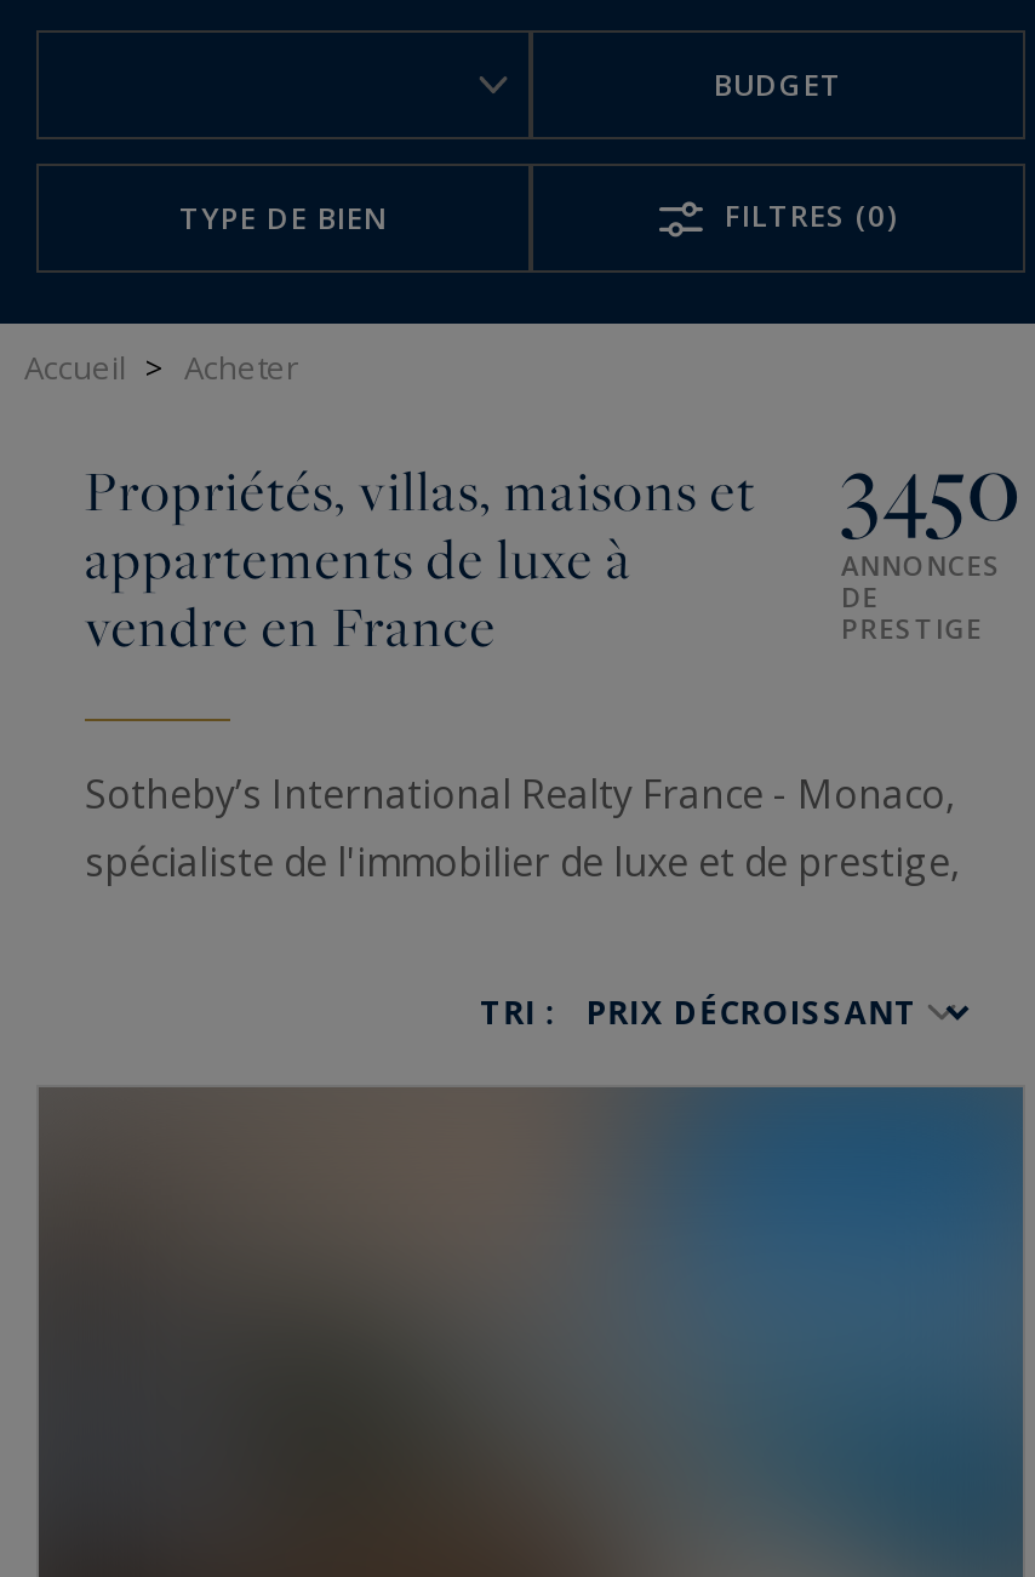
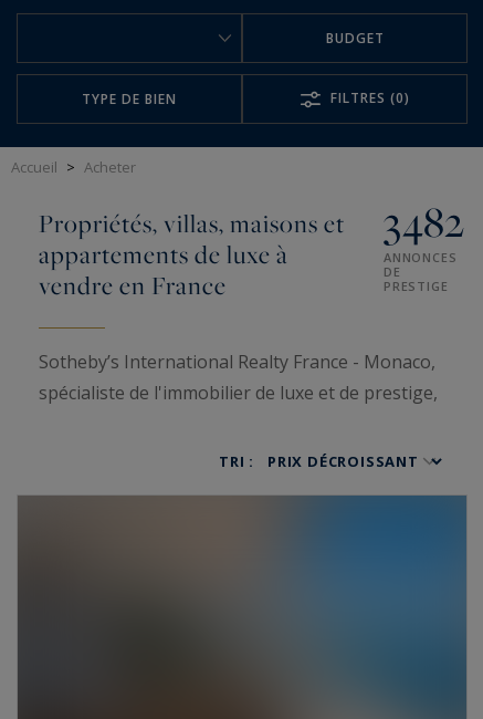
- Propriétés, villas, maisons et 3450
+ Propriétés, villas, maisons et 3482
